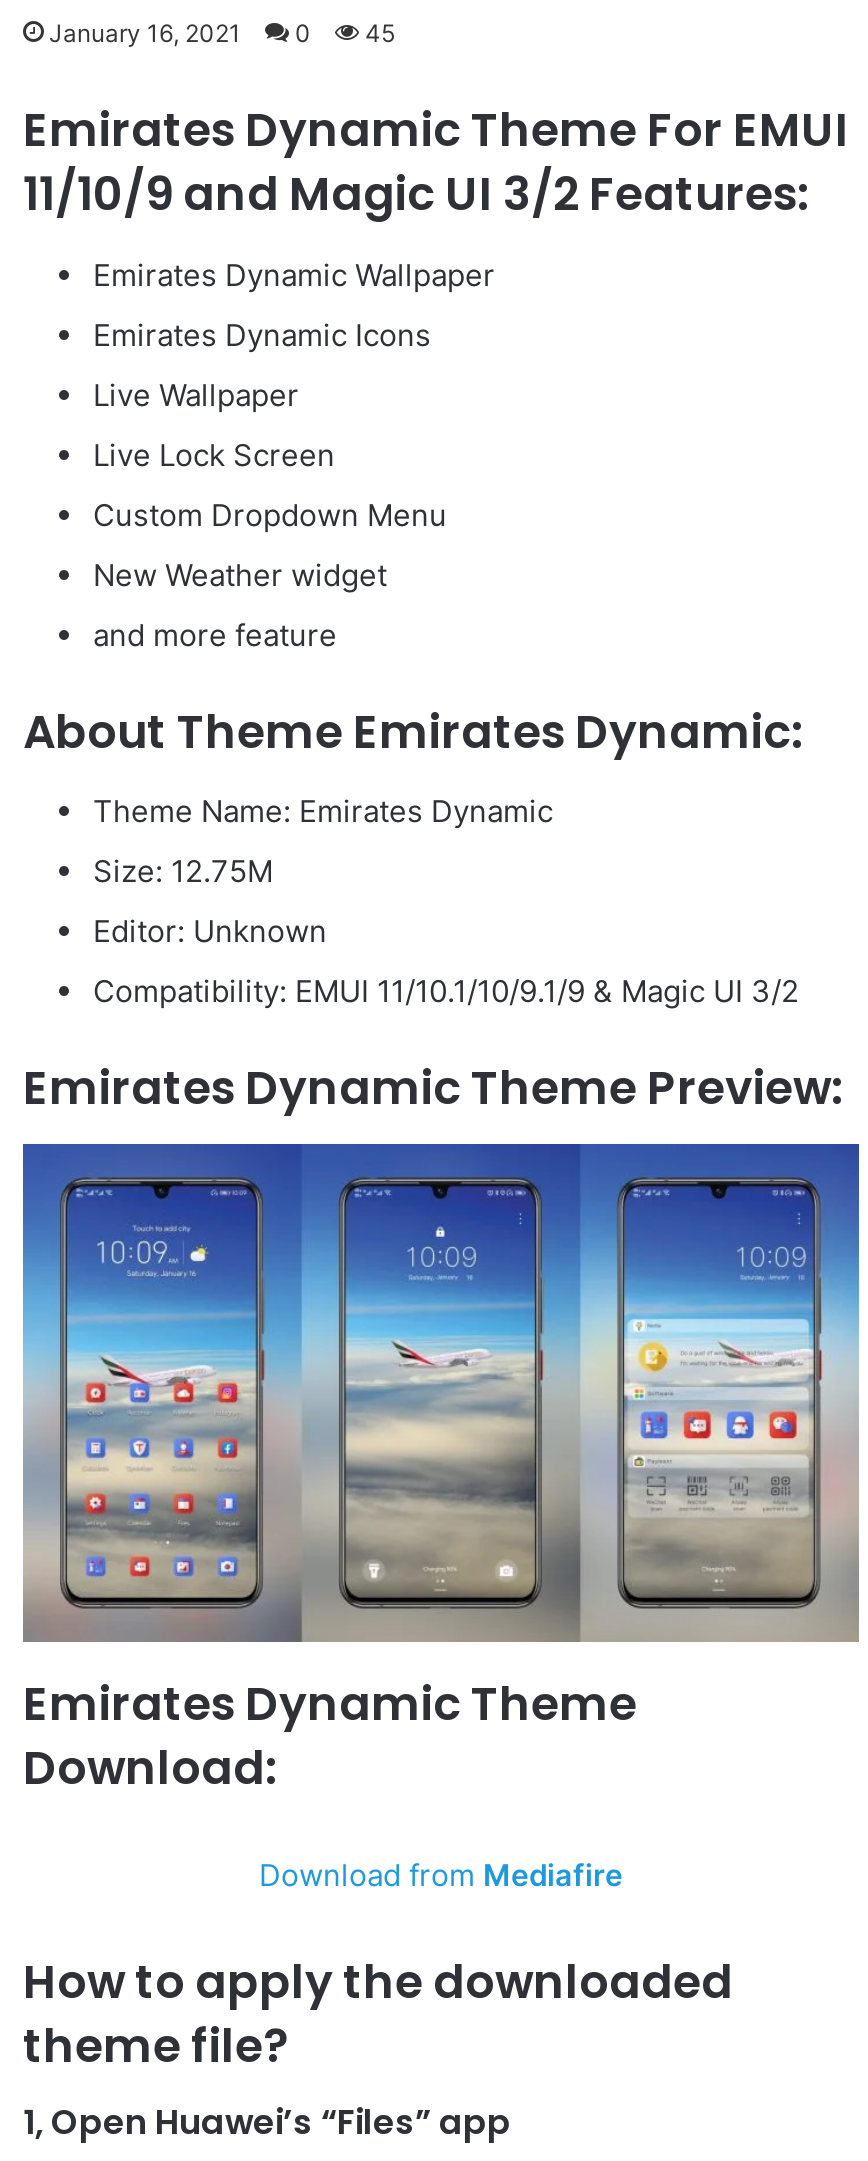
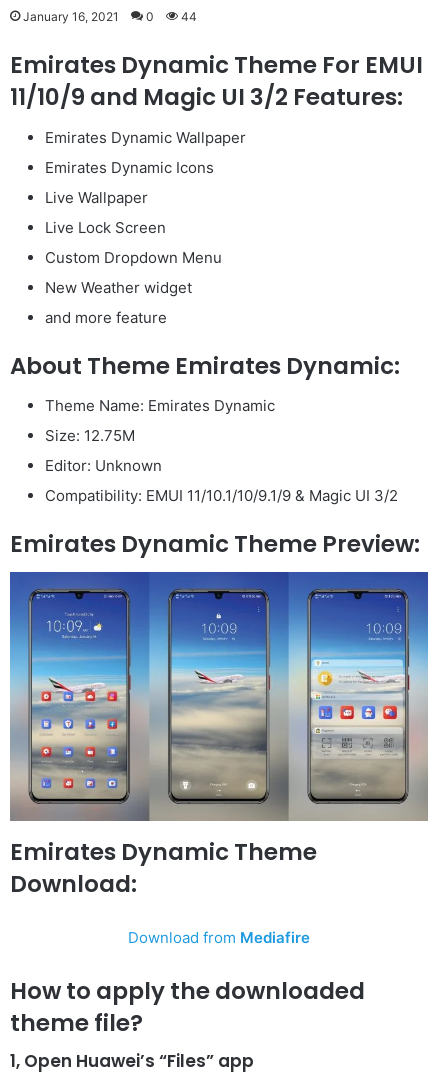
- January 16, 2021 0 45
+ January 16, 2021 0 44
